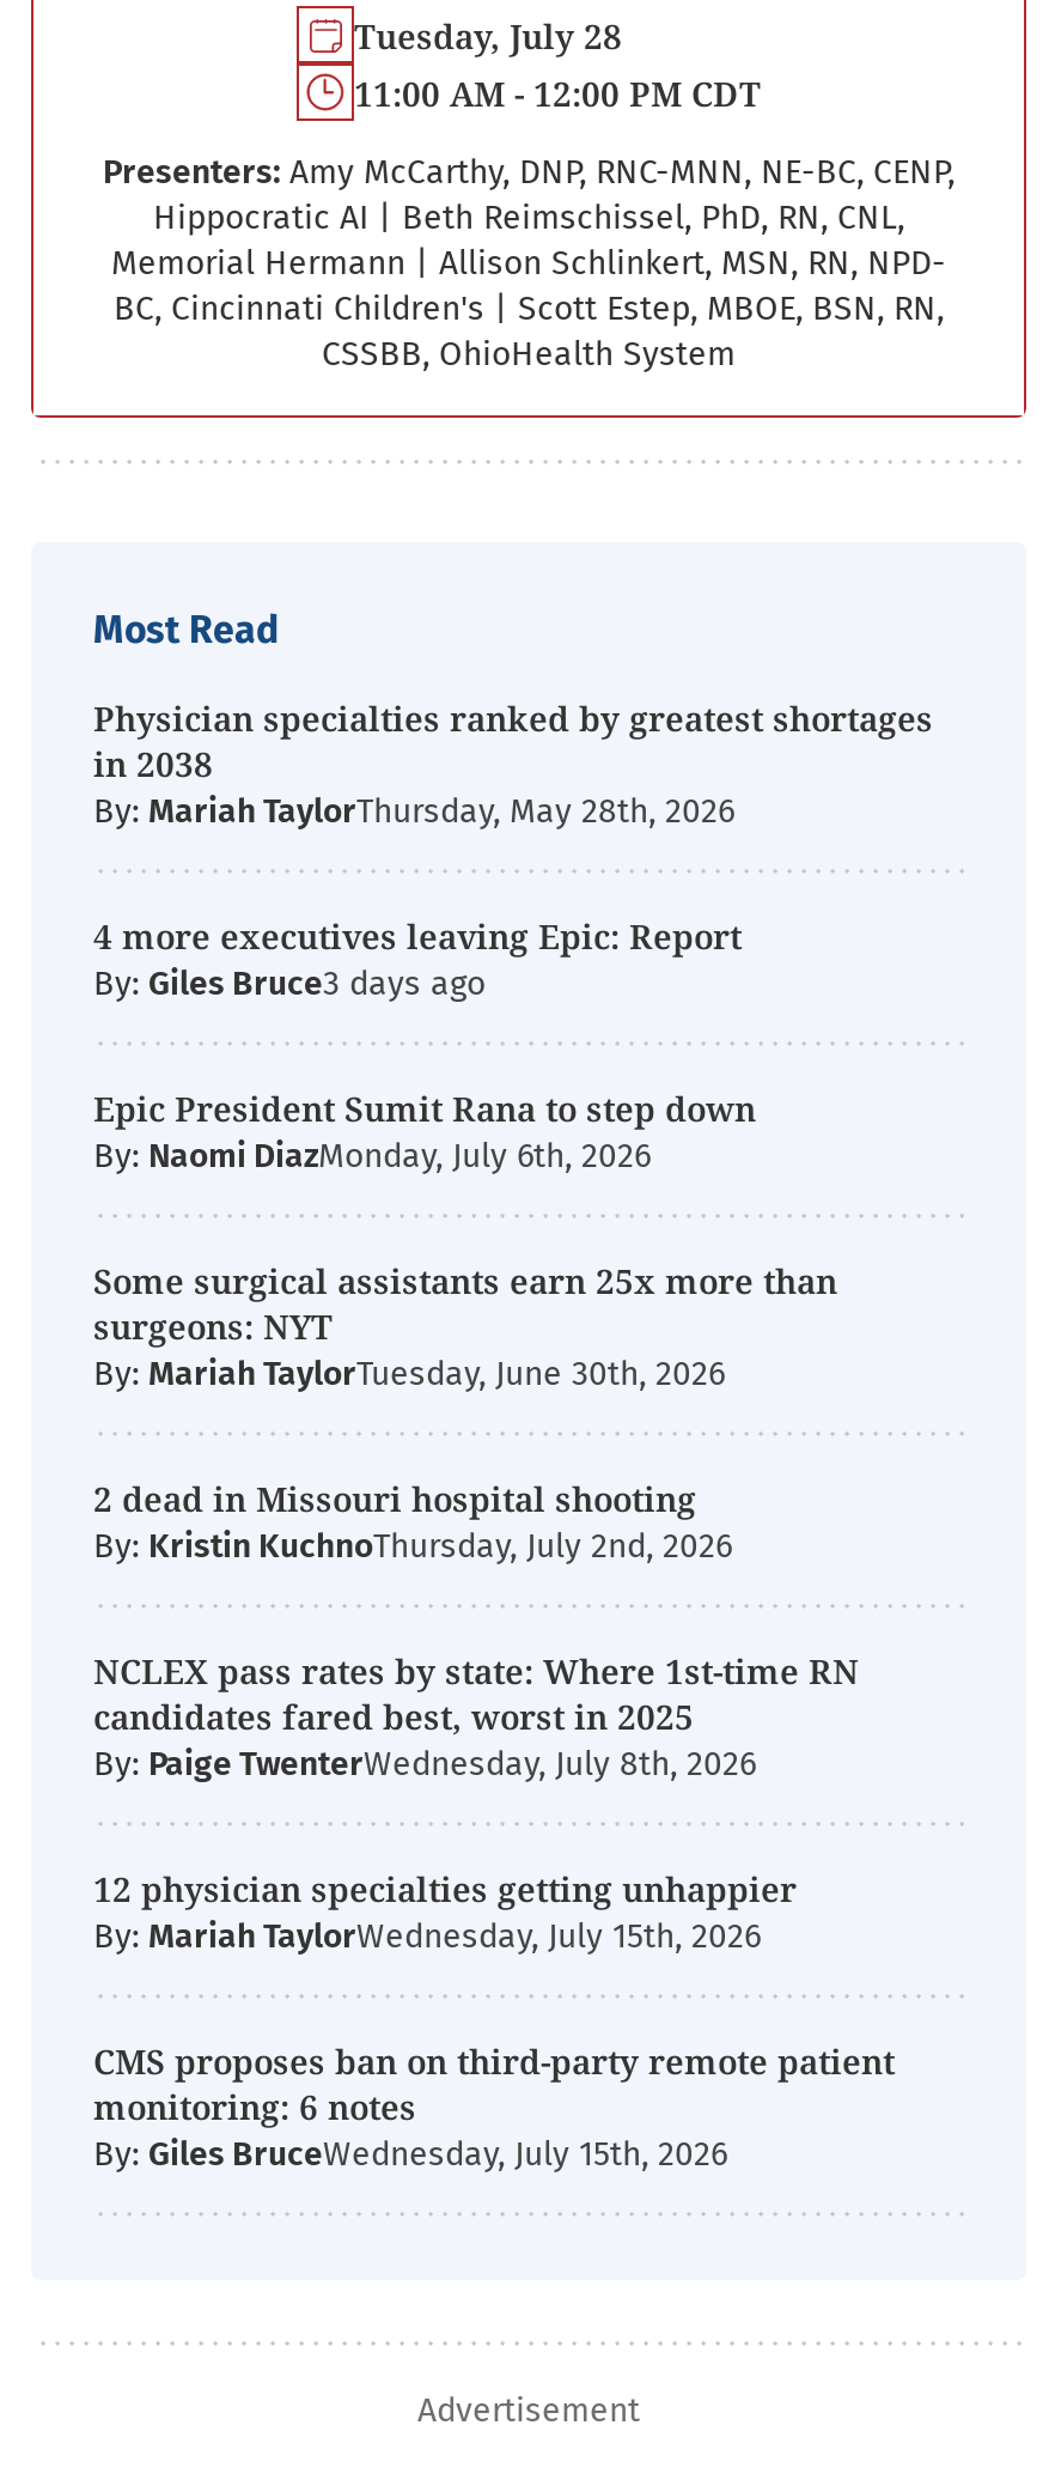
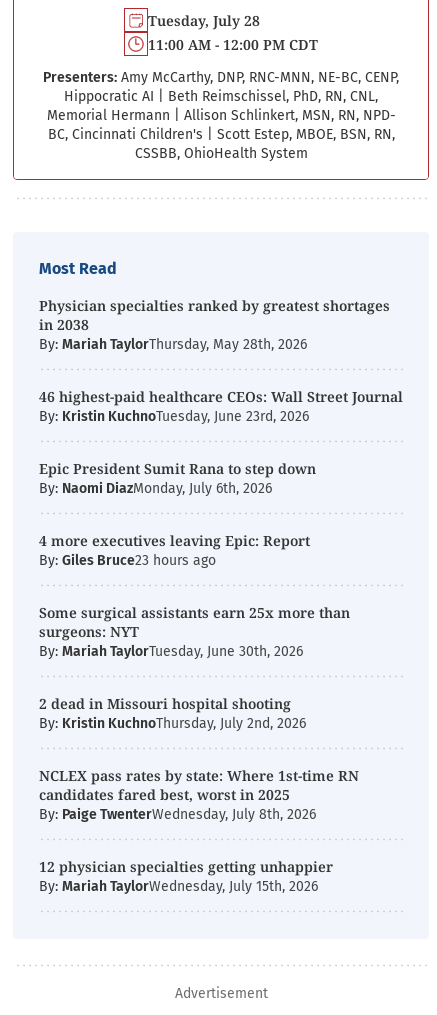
moved down: 4 more executives leaving Epic: Report

- By: Giles Bruce
+ 46 highest-paid healthcare CEOs: Wall Street Journal
+ By: Kristin KuchnoTuesday, June 23rd, 2026

+ By: Giles Bruce23 hours ago

moved down: Some surgical assistants earn 25x more than | surgeons: NYT | By: Mariah TaylorTuesday, June 30th, 2026 | ... | 12 physician specialties getting unhappier | By: Mariah TaylorWednesday, July 15th, 2026

- CMS proposes ban on third-party remote patient
- monitoring: 6 notes
- By: Giles BruceWednesday, July 15th, 2026
